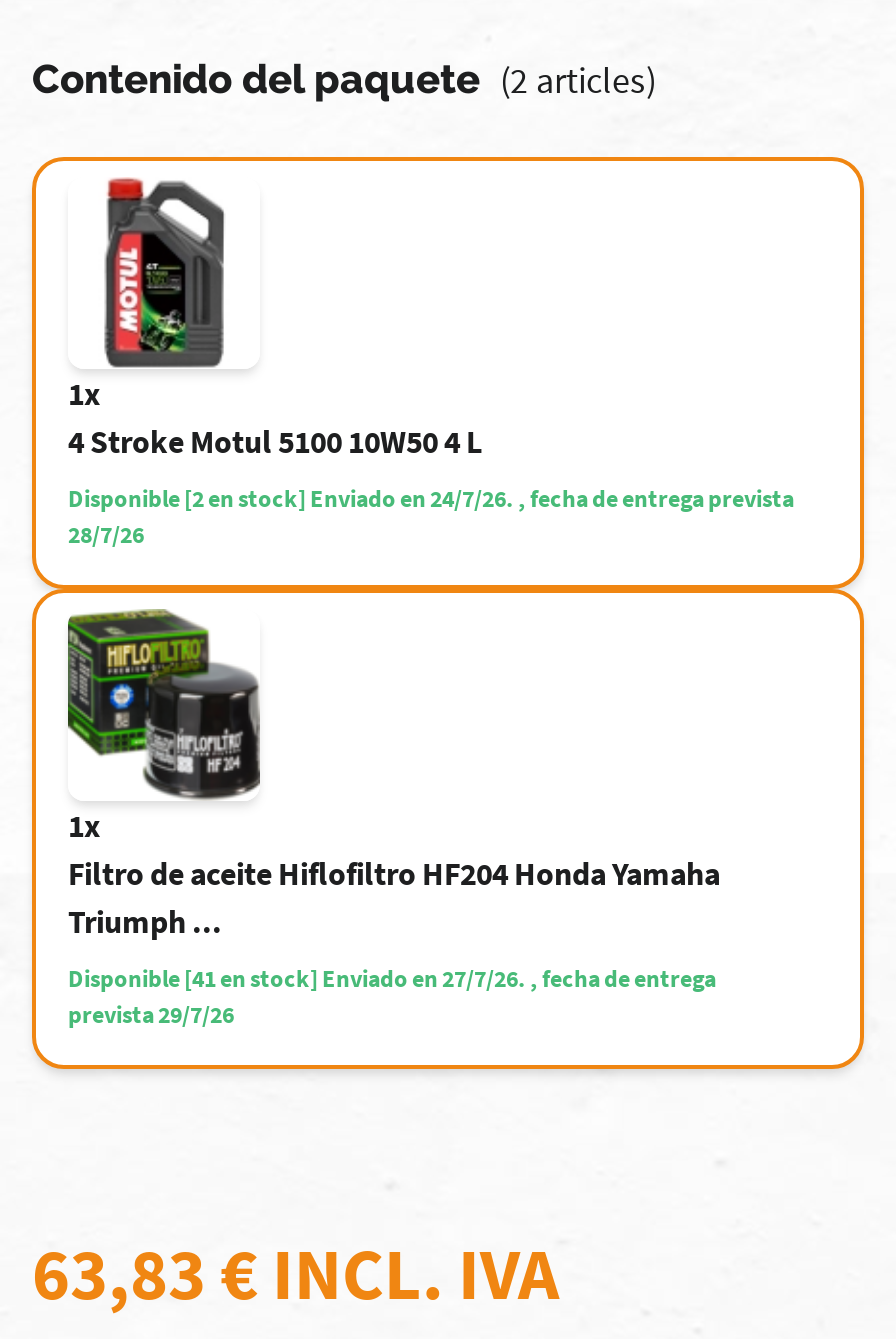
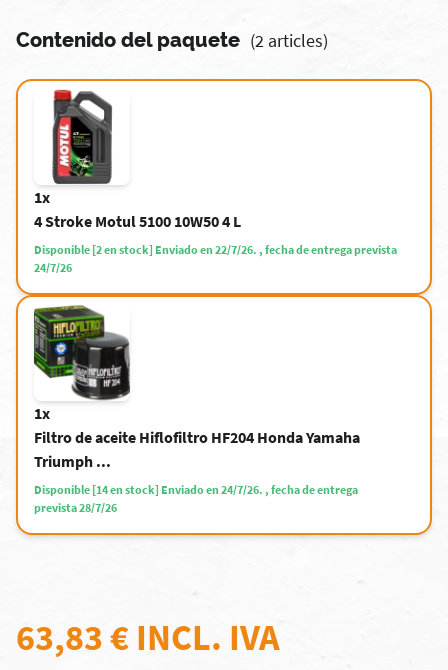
- Disponible [2 en stock] Enviado en 24/7/26. , fecha de entrega prevista
+ Disponible [2 en stock] Enviado en 22/7/26. , fecha de entrega prevista

- 28/7/26
+ 24/7/26

- Disponible [41 en stock] Enviado en 27/7/26. , fecha de entrega
+ Disponible [14 en stock] Enviado en 24/7/26. , fecha de entrega

- prevista 29/7/26
+ prevista 28/7/26
